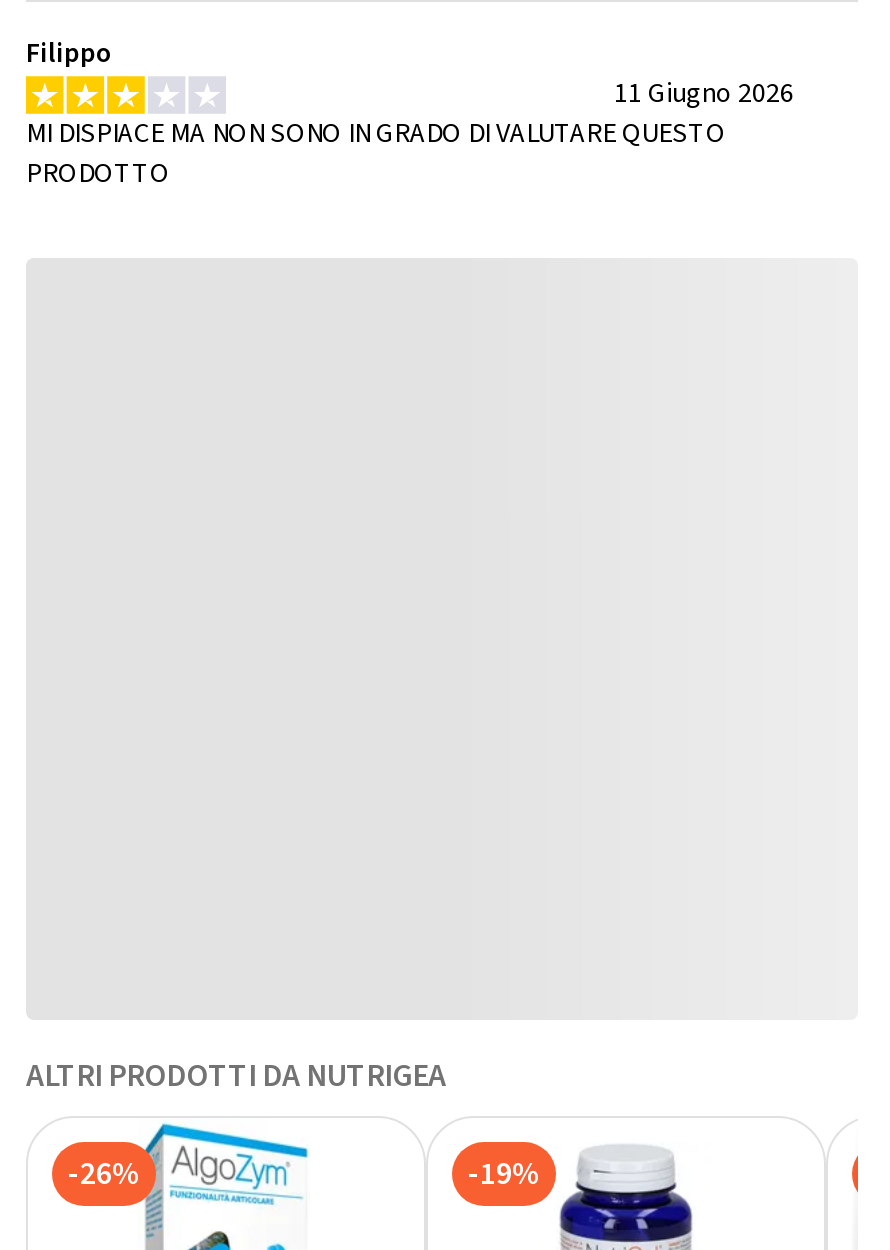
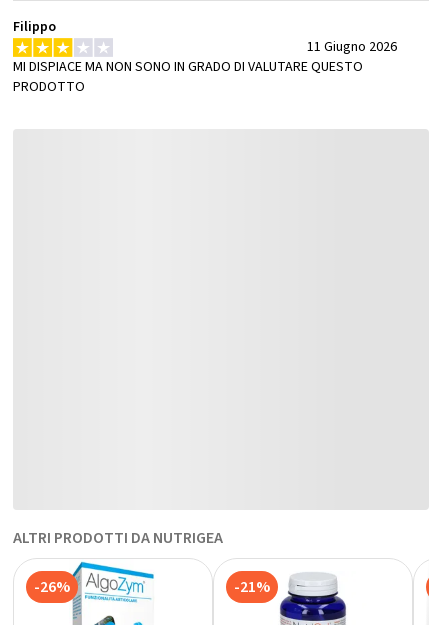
- -19%
+ -21%
